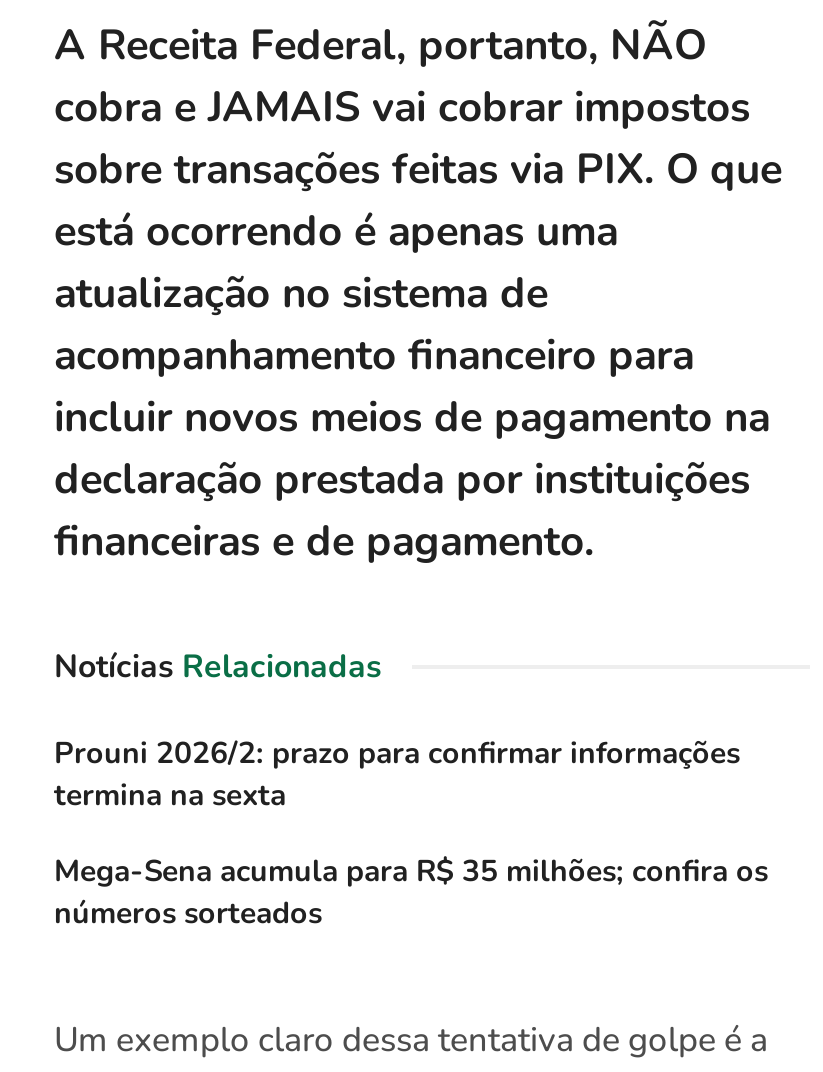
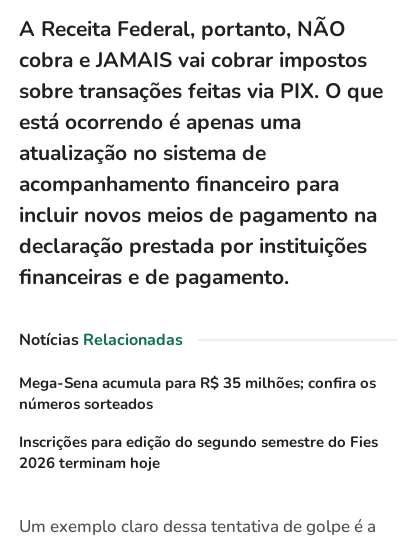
- Prouni 2026/2: prazo para confirmar informações
- termina na sexta

moved up: Mega-Sena acumula para R$ 35 milhões; confira os | números sorteados

+ Inscrições para edição do segundo semestre do Fies
+ 2026 terminam hoje
